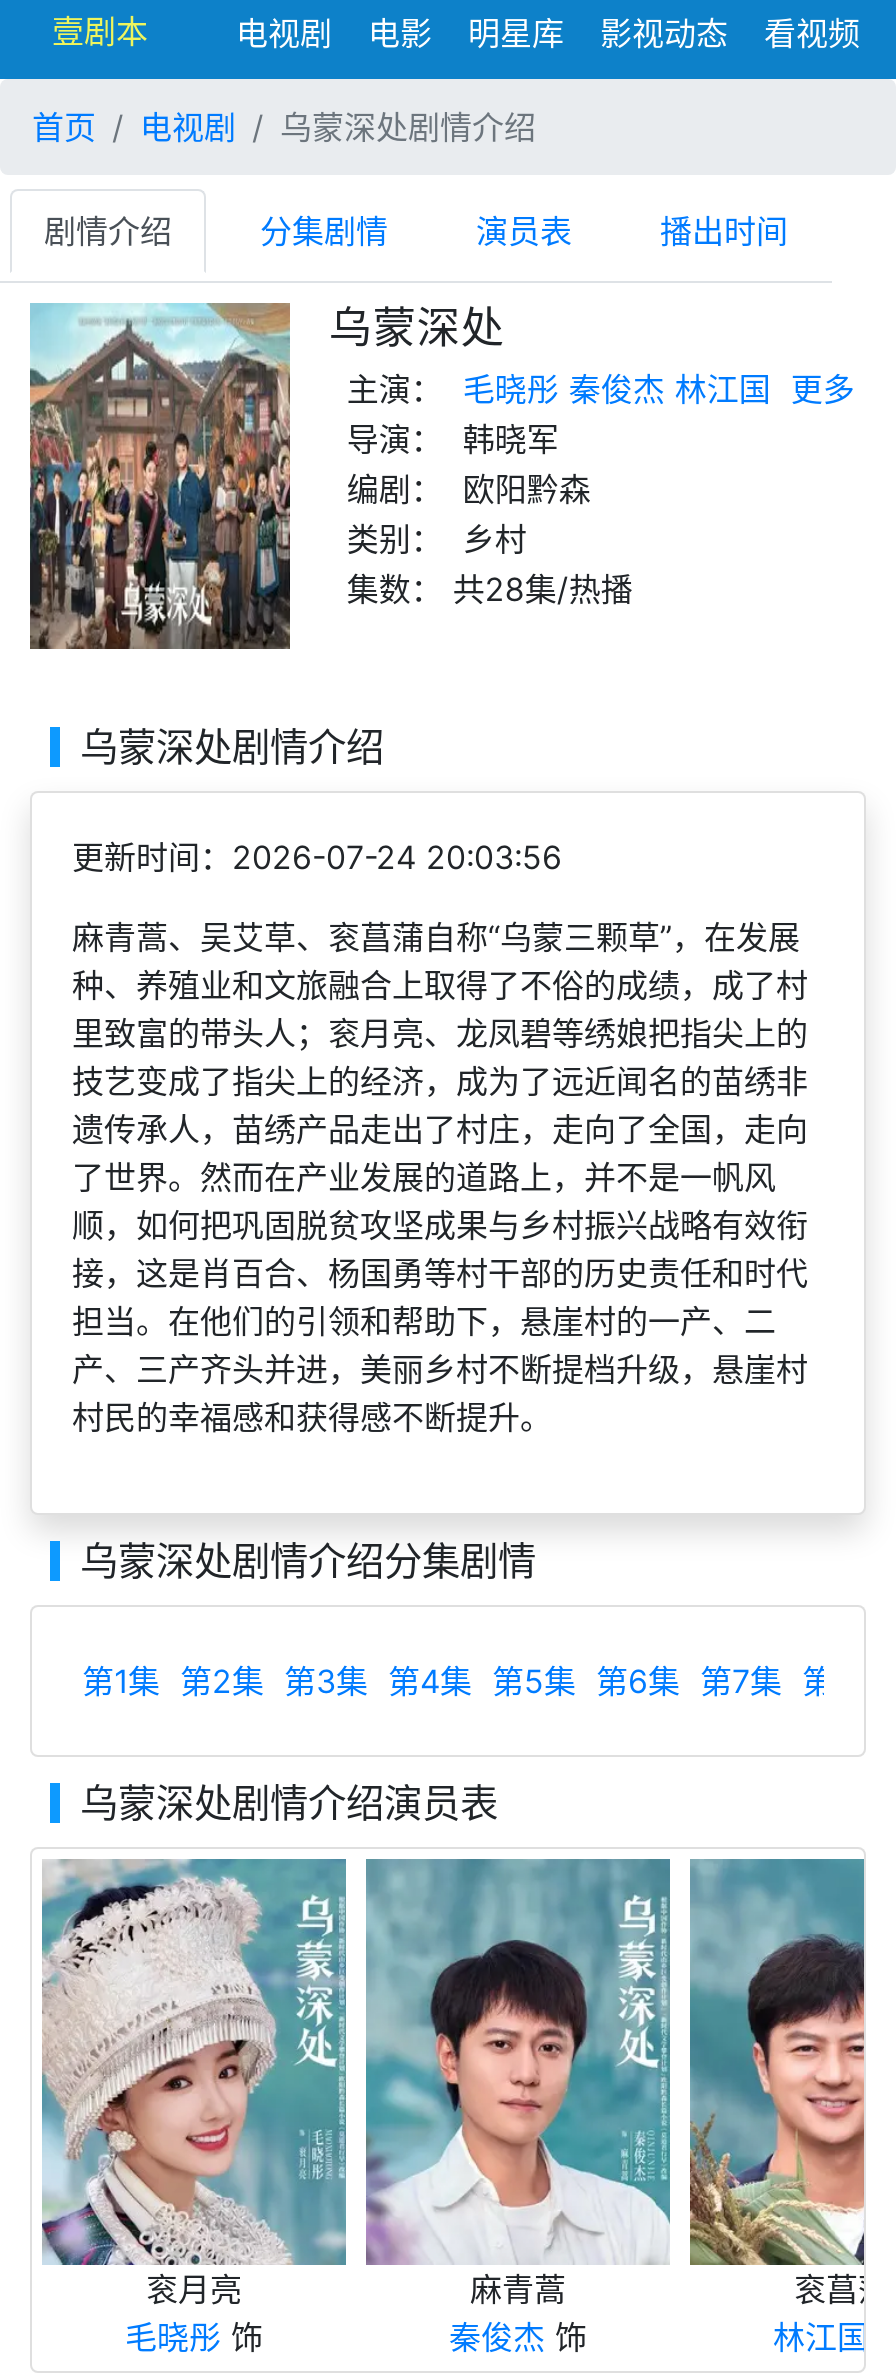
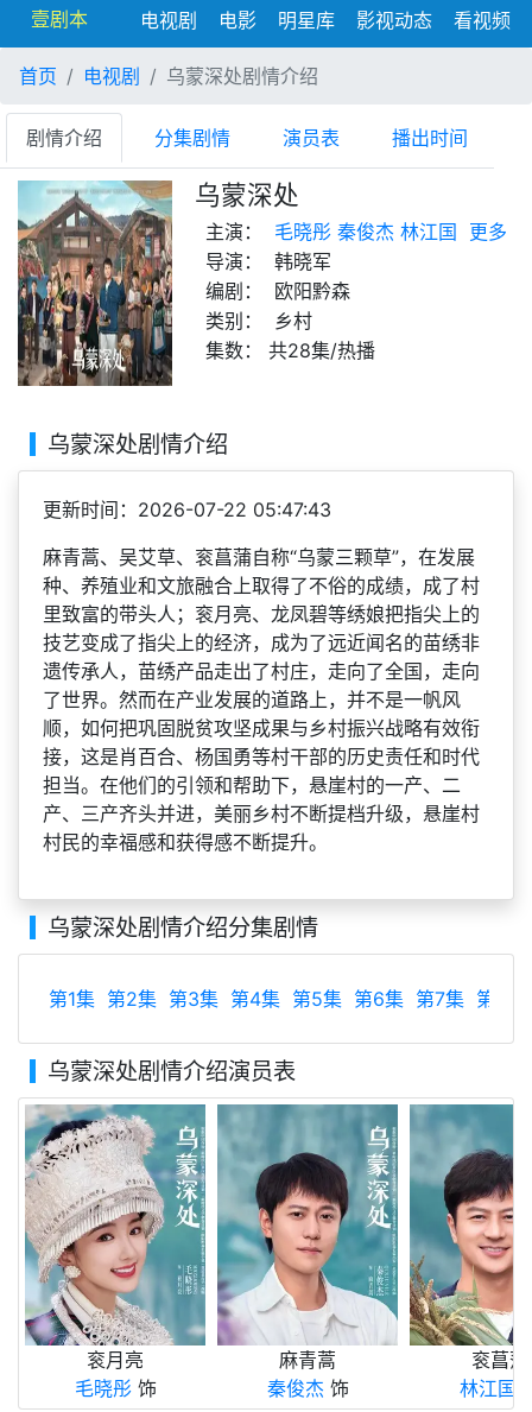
- 更新时间：2026-07-24 20:03:56
+ 更新时间：2026-07-22 05:47:43
